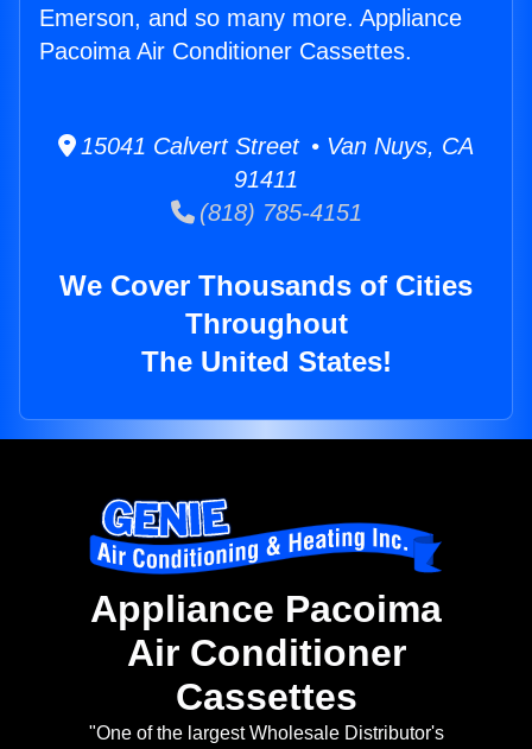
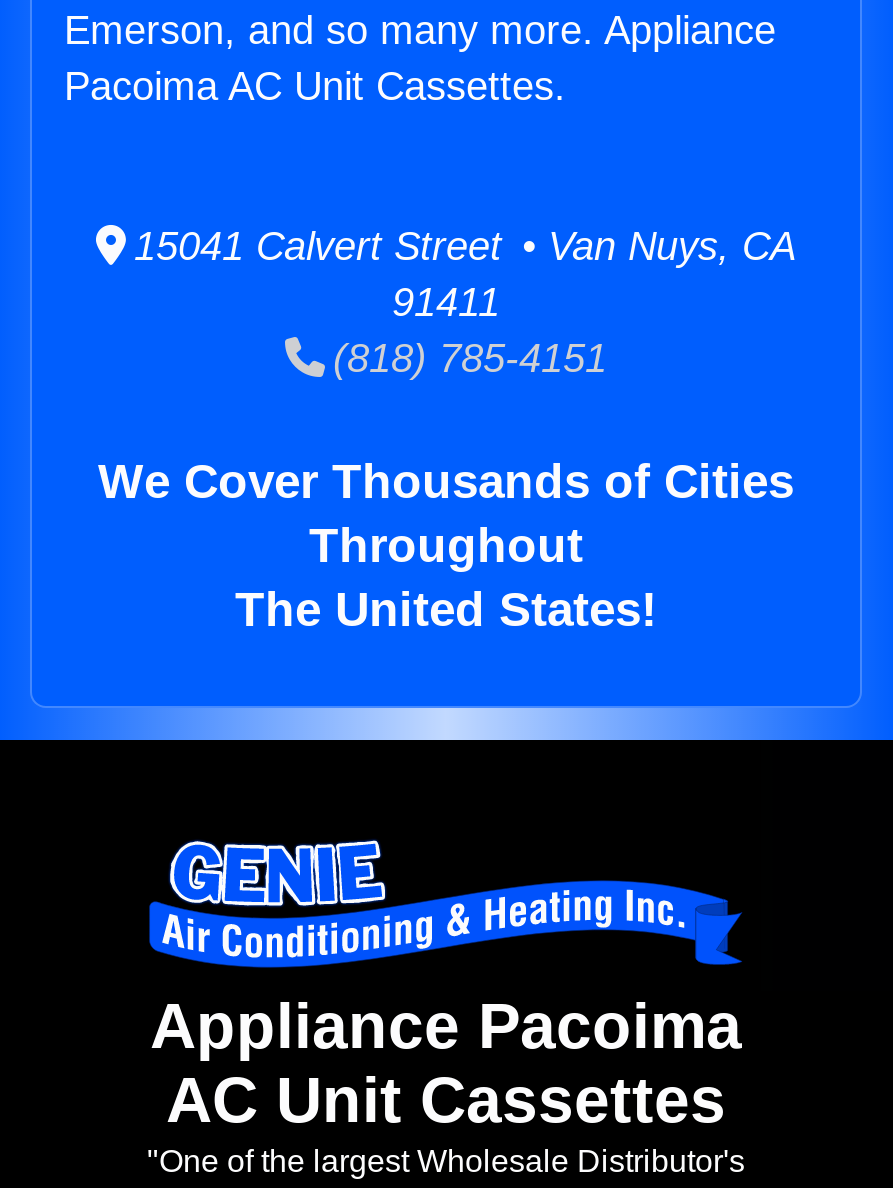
- Pacoima Air Conditioner Cassettes.
+ Pacoima AC Unit Cassettes.

- Air Conditioner
- Cassettes
+ AC Unit Cassettes
